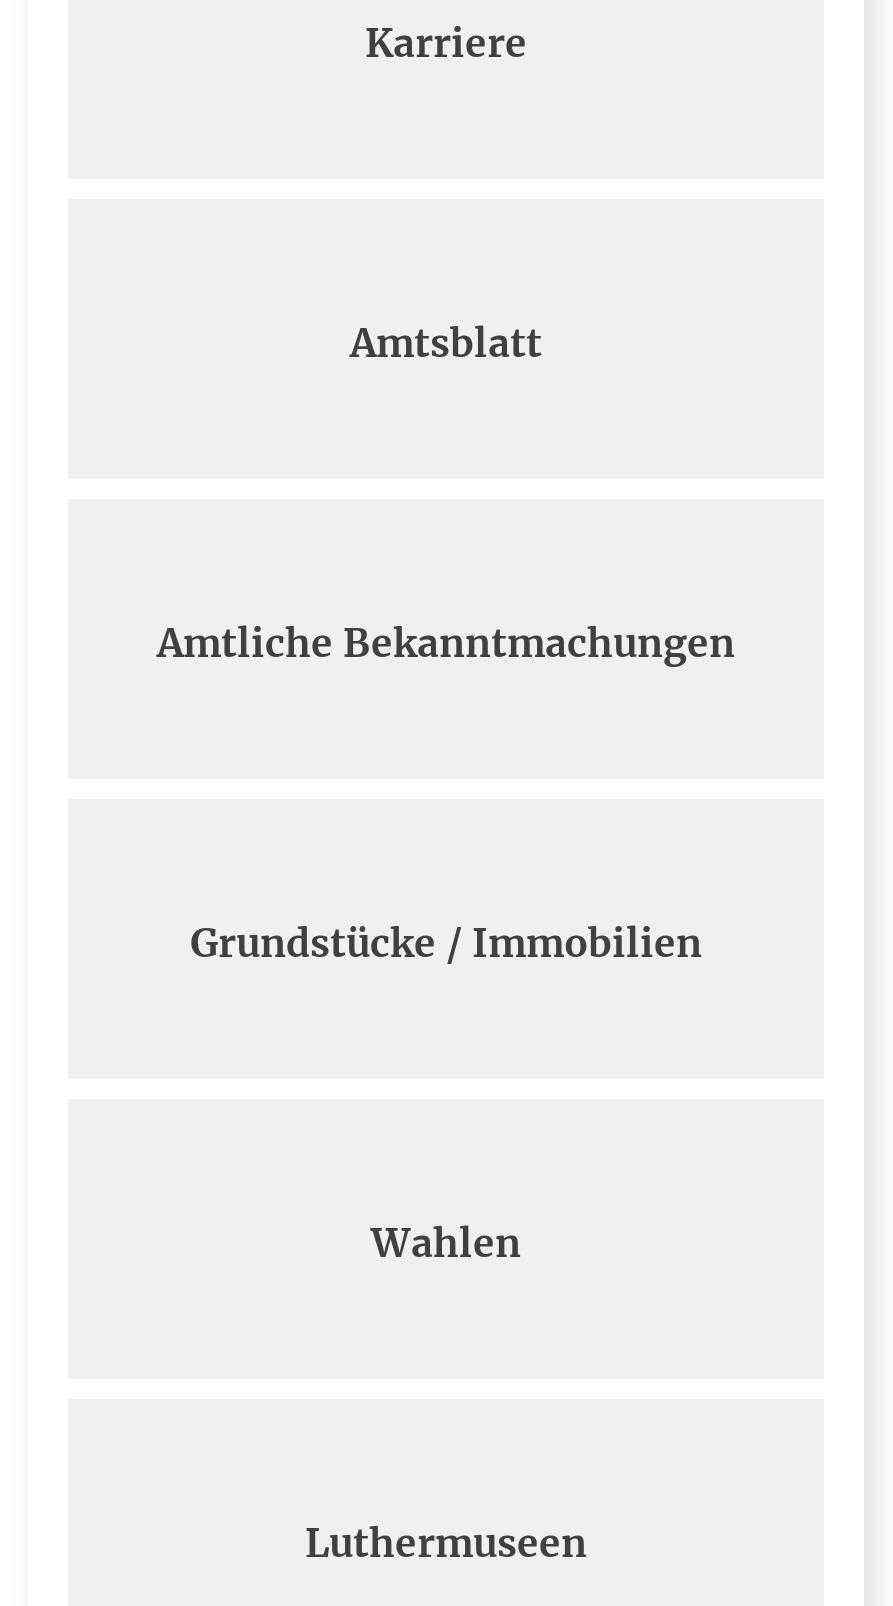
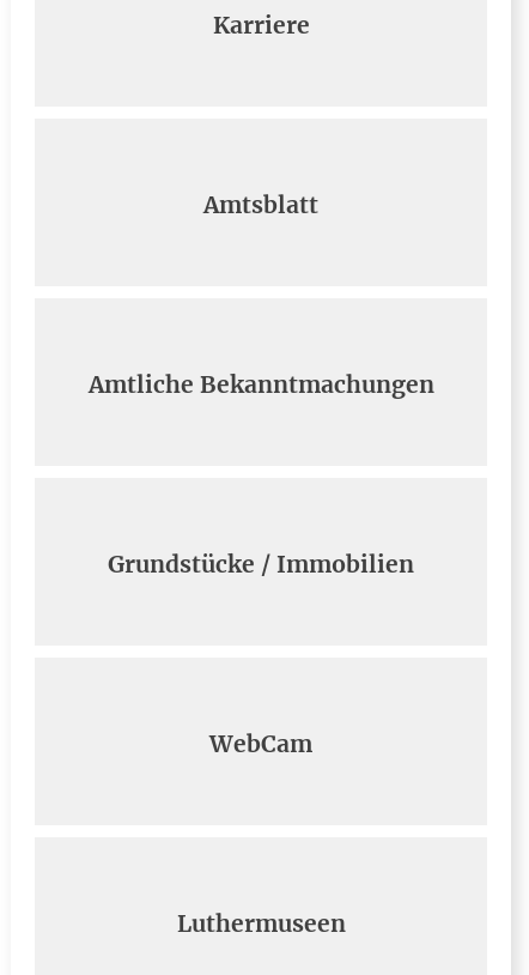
- Wahlen
+ WebCam
